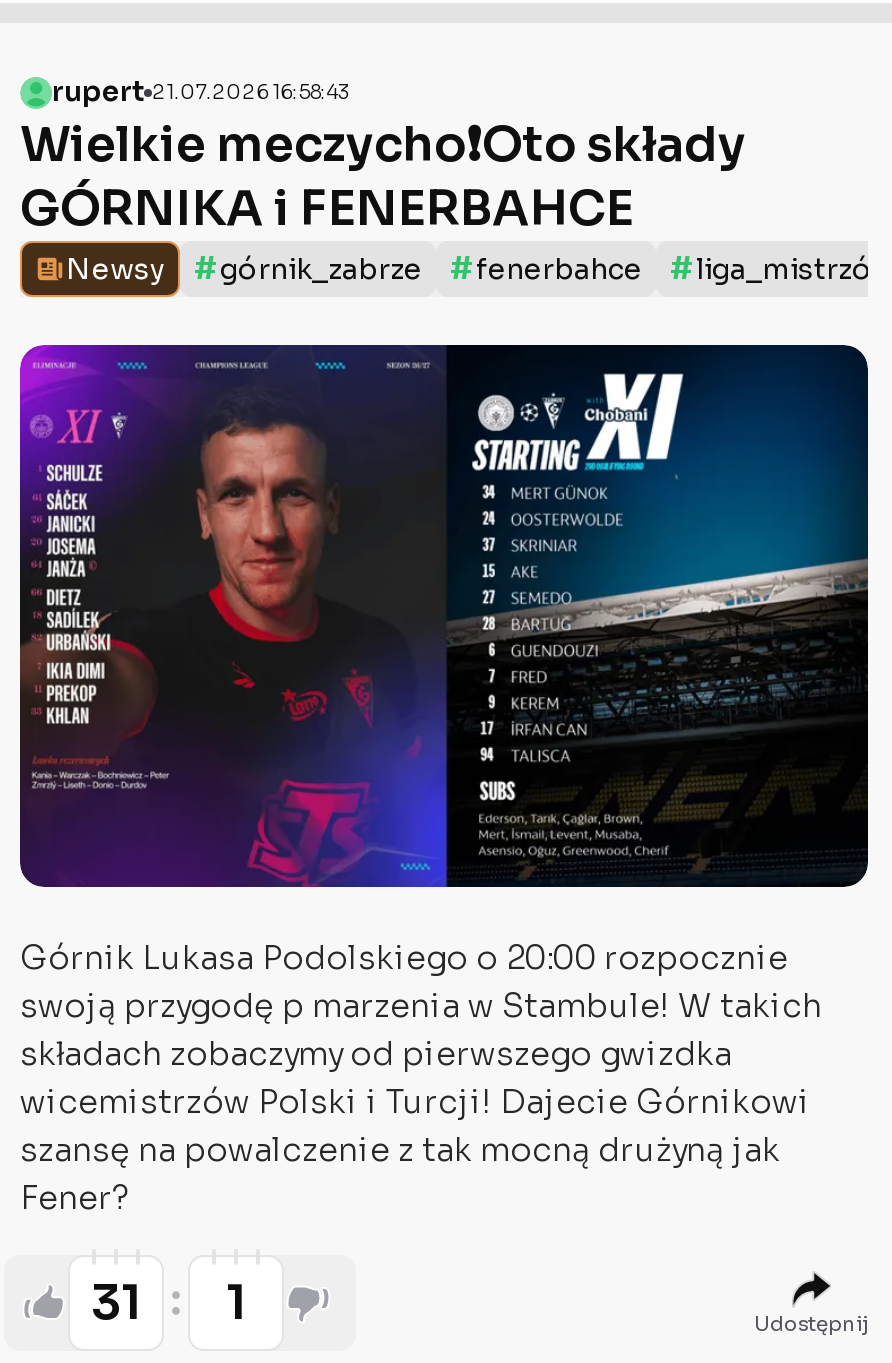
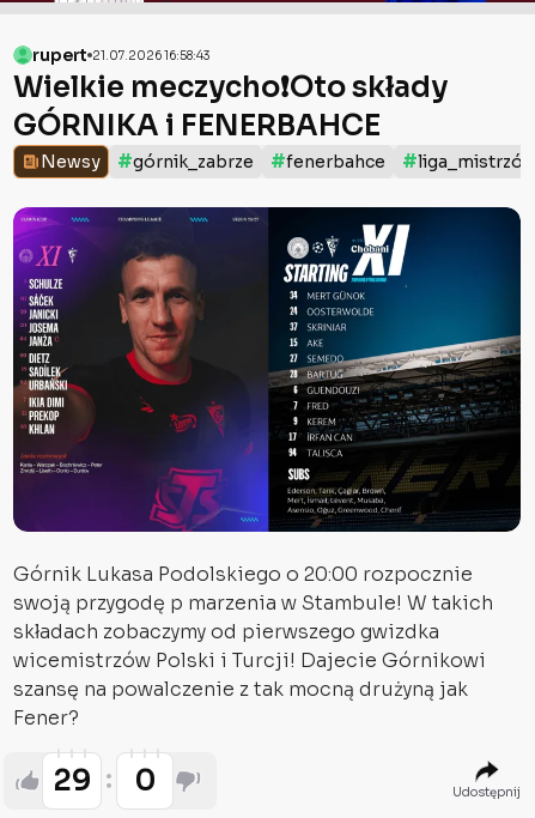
- 31
+ 29

- 1
+ 0
